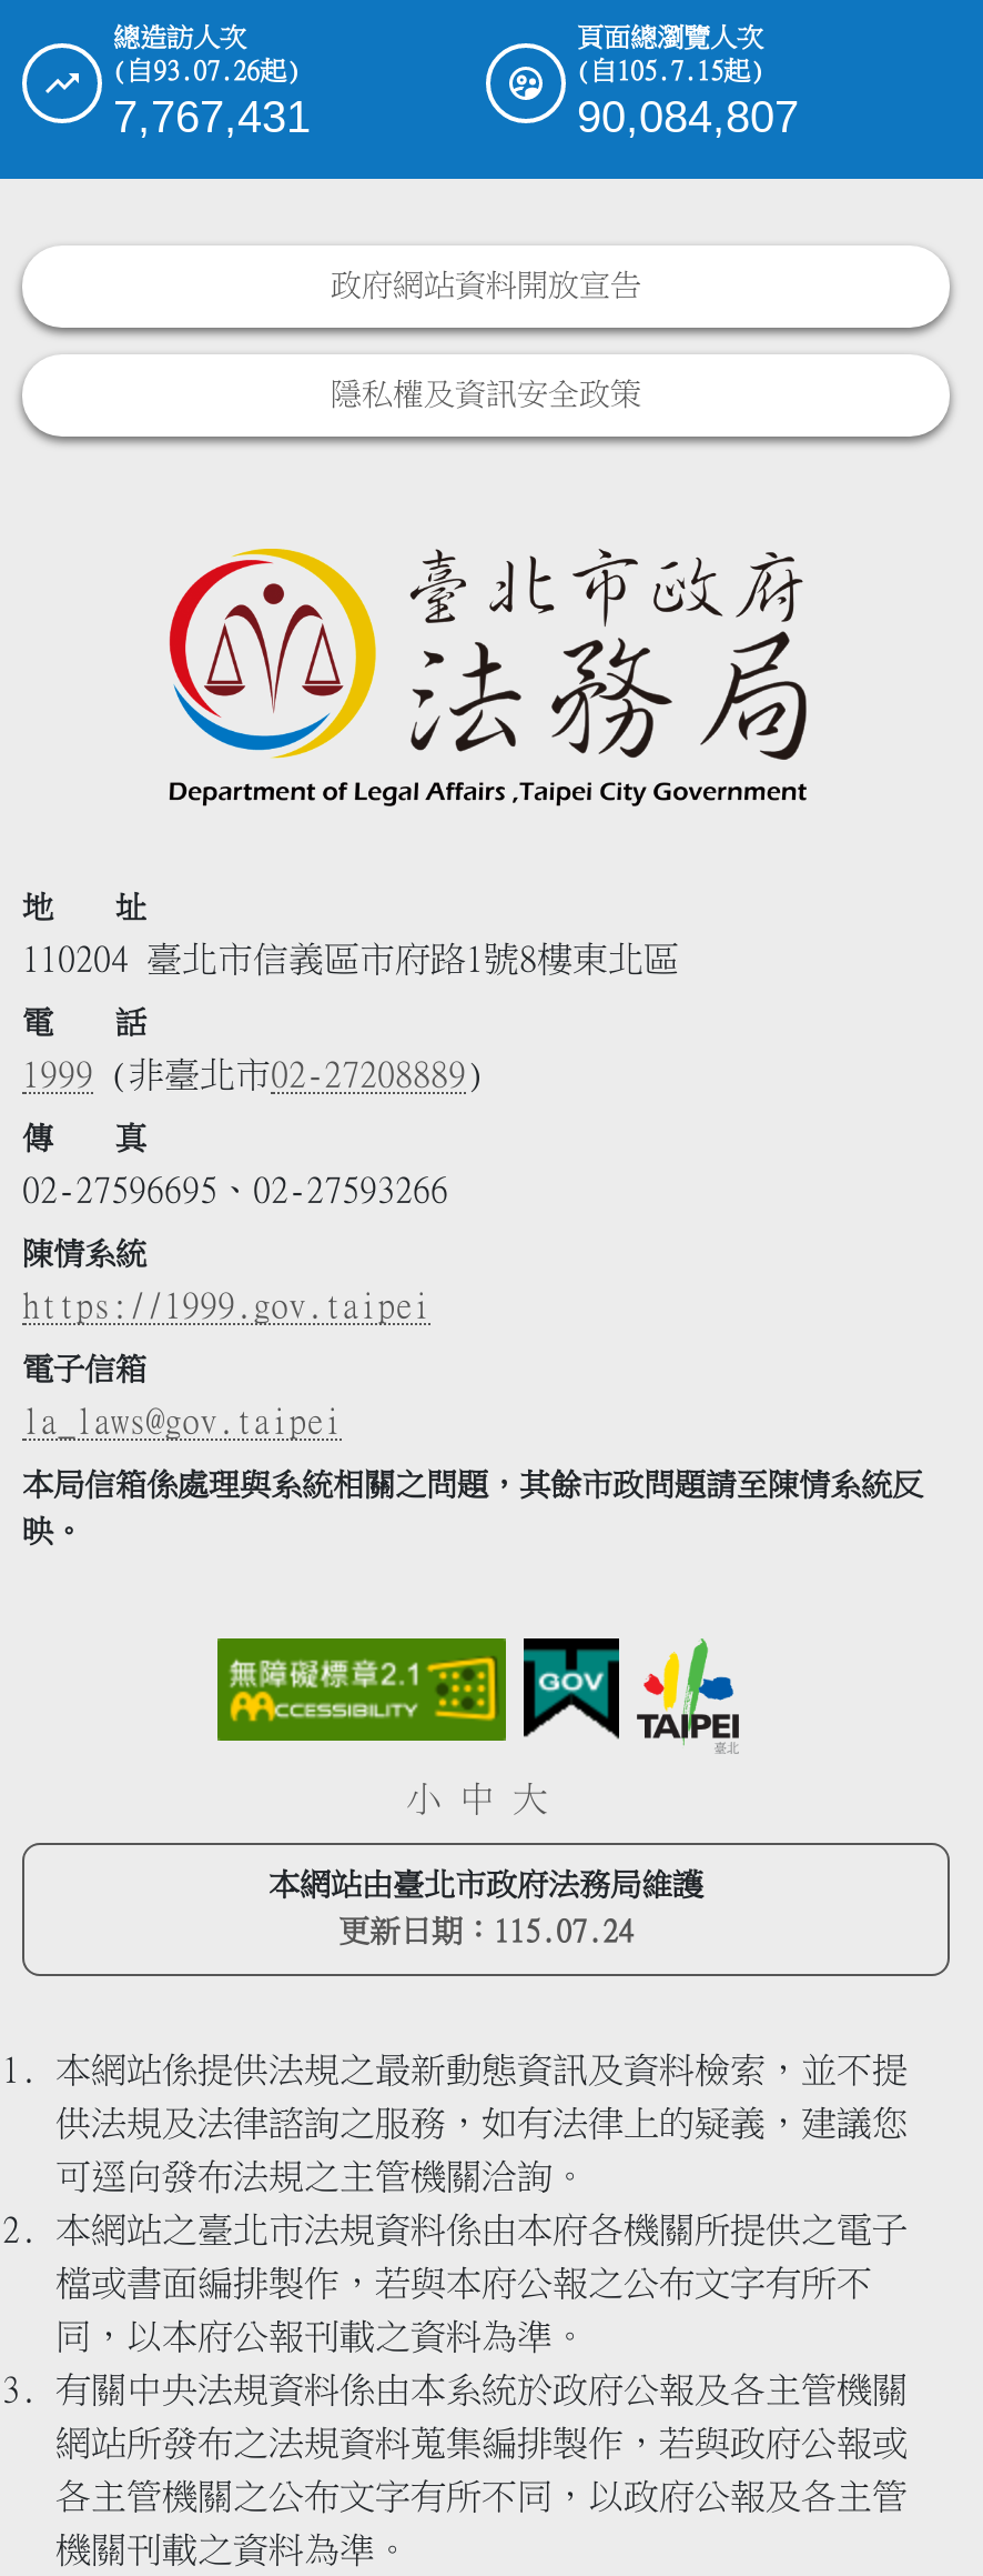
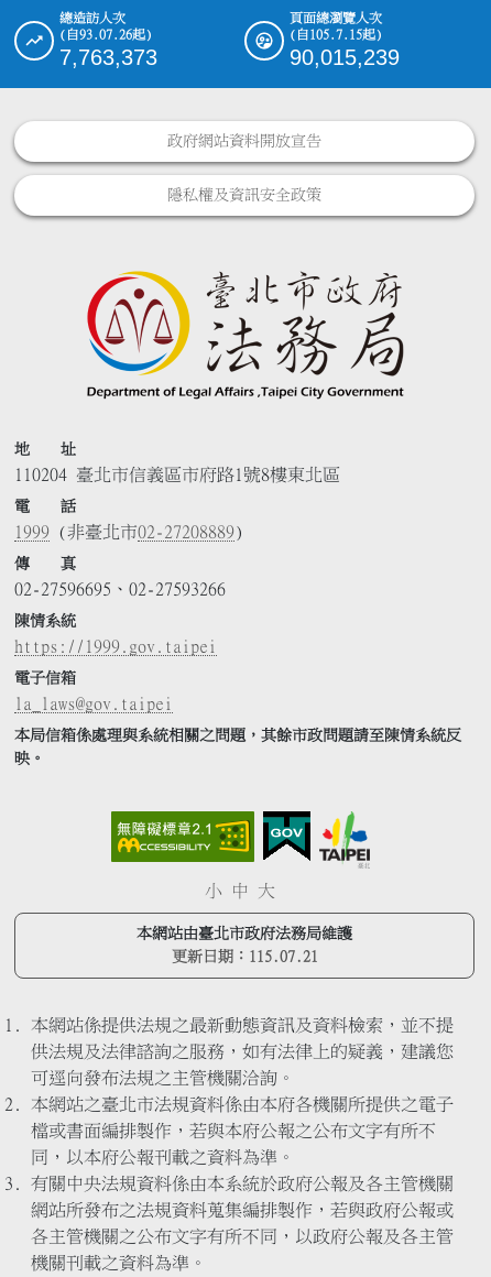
- 7,767,431
+ 7,763,373

- 90,084,807
+ 90,015,239

- 更新日期：115.07.24
+ 更新日期：115.07.21
